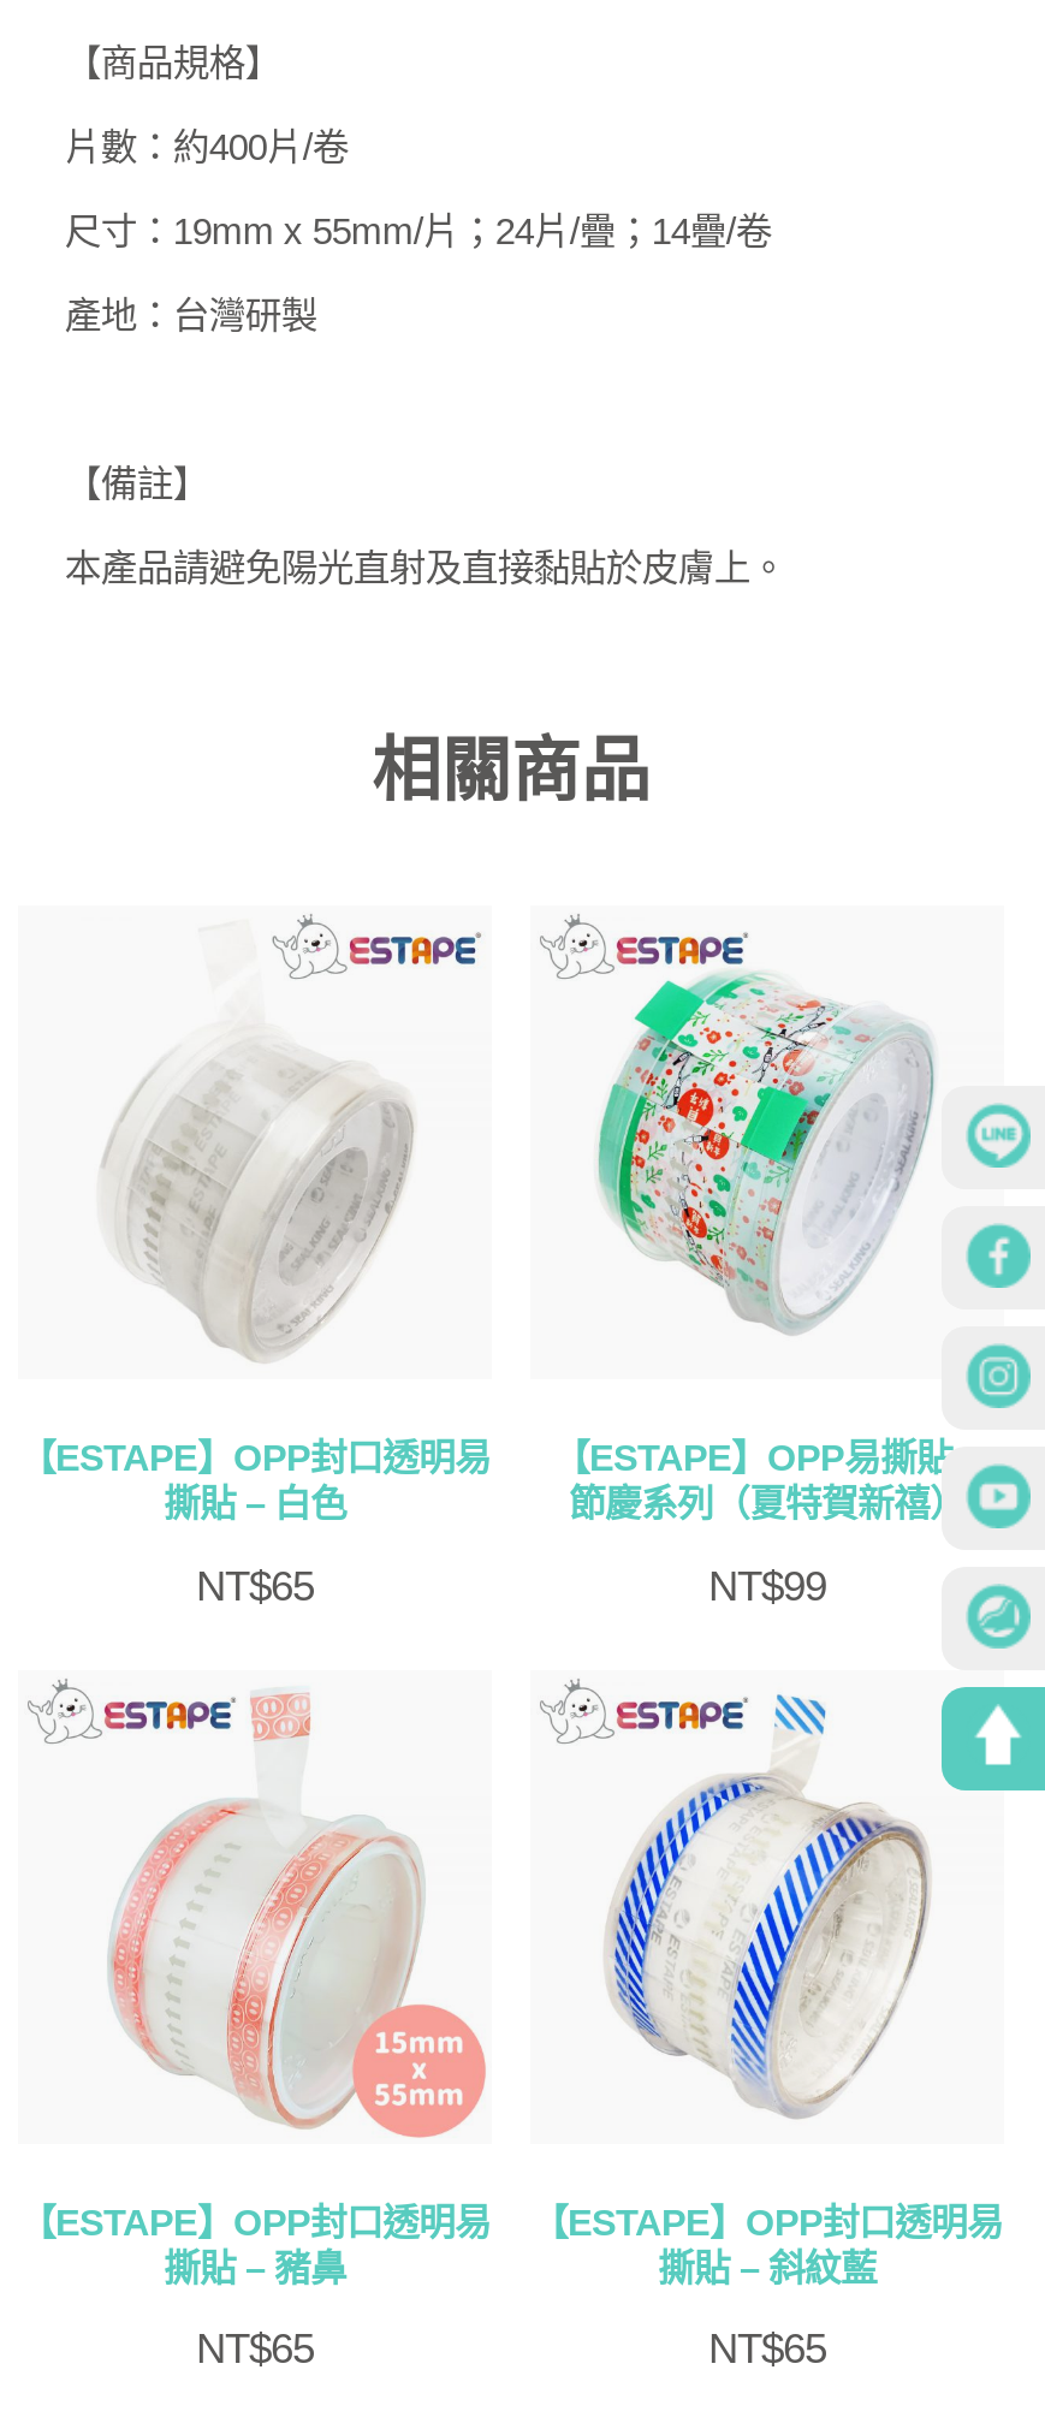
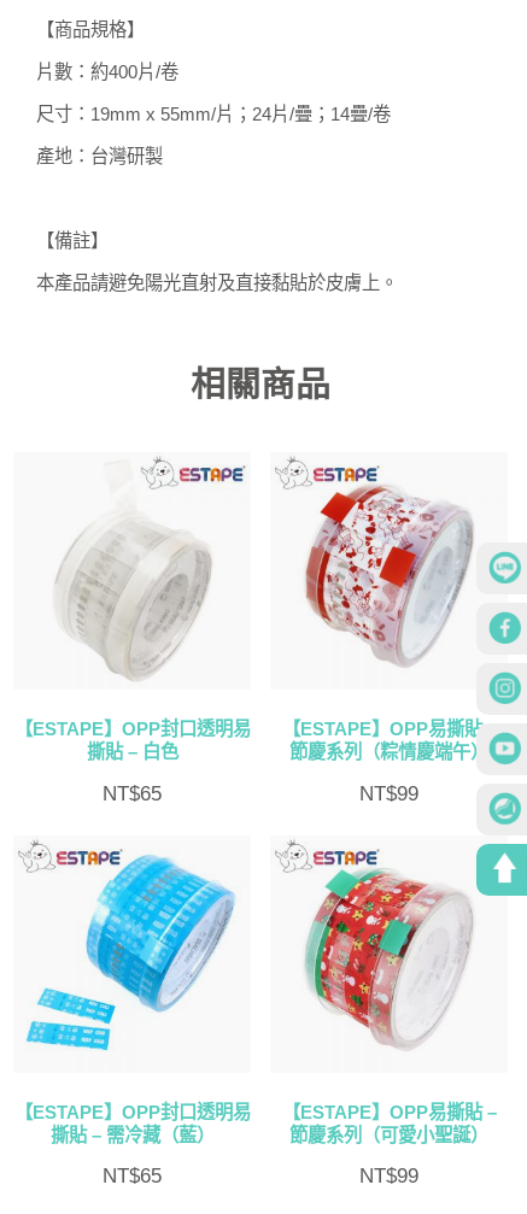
- [image]
+ [image]

- 節慶系列（夏特賀新禧）
+ 節慶系列（粽情慶端午）

- [image]
+ [image]

- [image]
- 【ESTAPE】OPP封口透明易
- 撕貼 – 斜紋藍
+ [image]
+ 【ESTAPE】OPP易撕貼 –
+ 節慶系列（可愛小聖誕）

- 撕貼 – 豬鼻
+ 撕貼 – 需冷藏（藍）

- NT$65
+ NT$99
